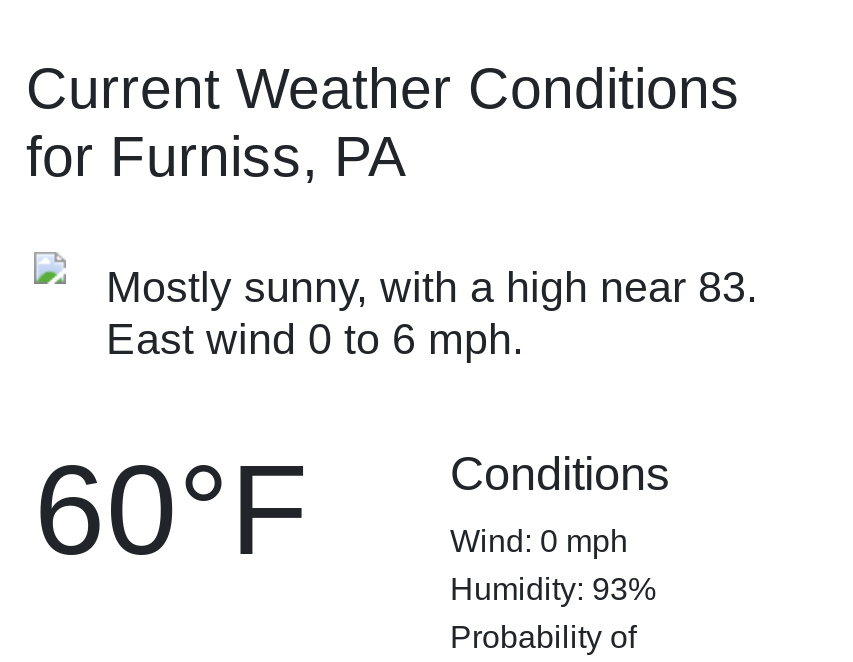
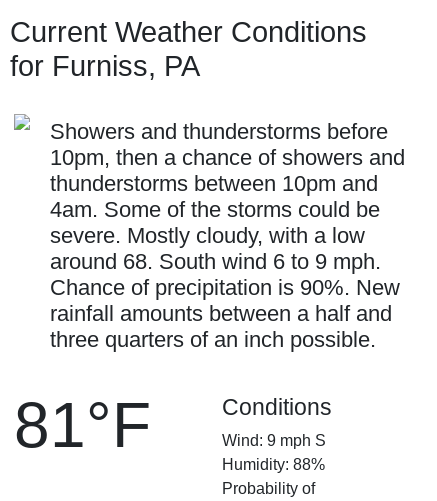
- Mostly sunny, with a high near 83.
- East wind 0 to 6 mph.
+ Showers and thunderstorms before
+ 10pm, then a chance of showers and
+ thunderstorms between 10pm and
+ 4am. Some of the storms could be
+ severe. Mostly cloudy, with a low
+ around 68. South wind 6 to 9 mph.
+ Chance of precipitation is 90%. New
+ rainfall amounts between a half and
+ three quarters of an inch possible.

- 60°F
+ 81°F

- Wind: 0 mph
- Humidity: 93%
+ Wind: 9 mph S
+ Humidity: 88%
